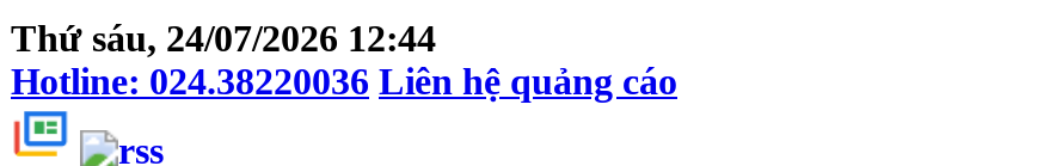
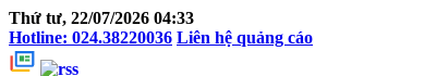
- Thứ sáu, 24/07/2026 12:44
+ Thứ tư, 22/07/2026 04:33
